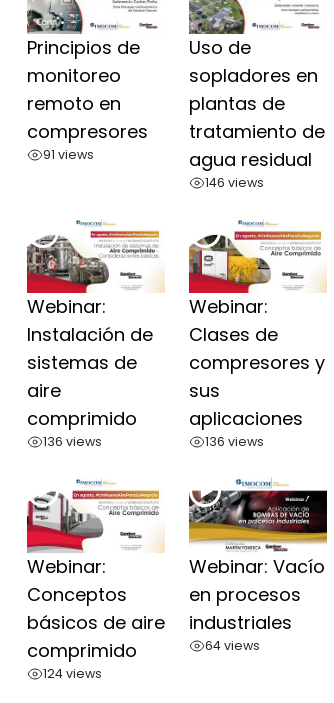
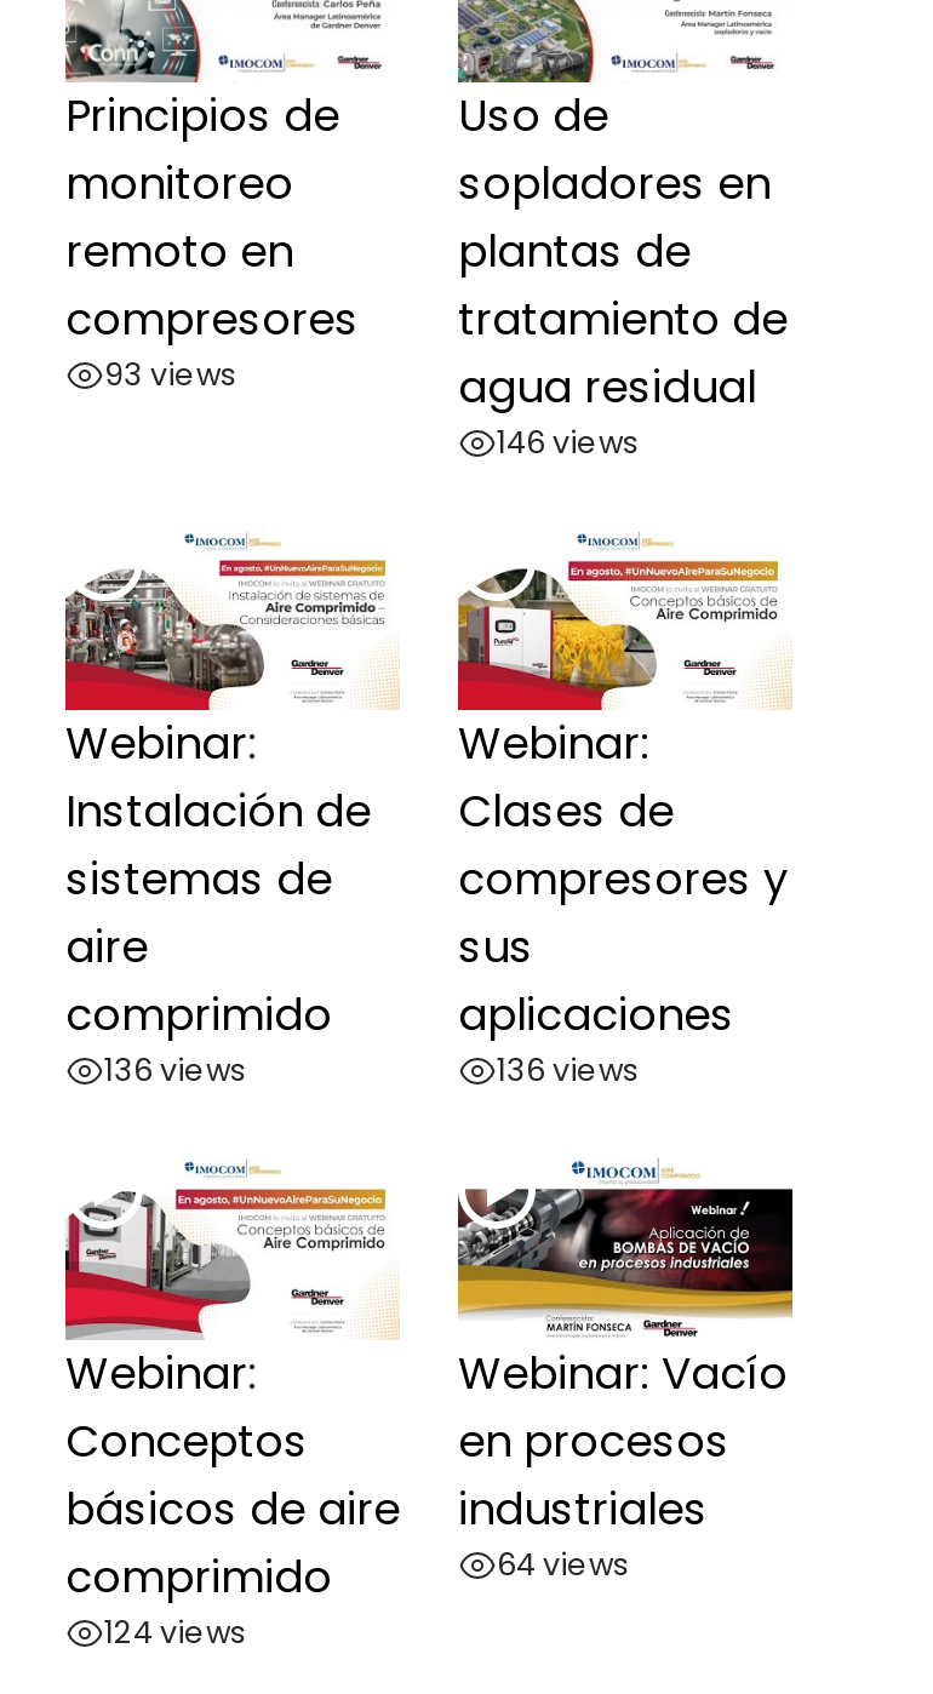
- 91 views
+ 93 views
